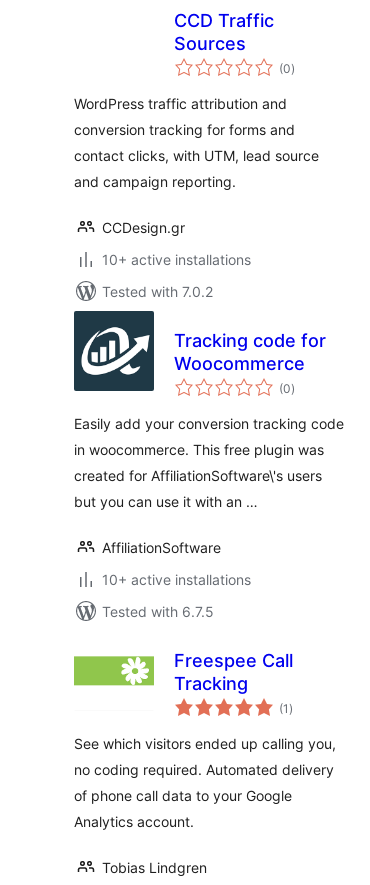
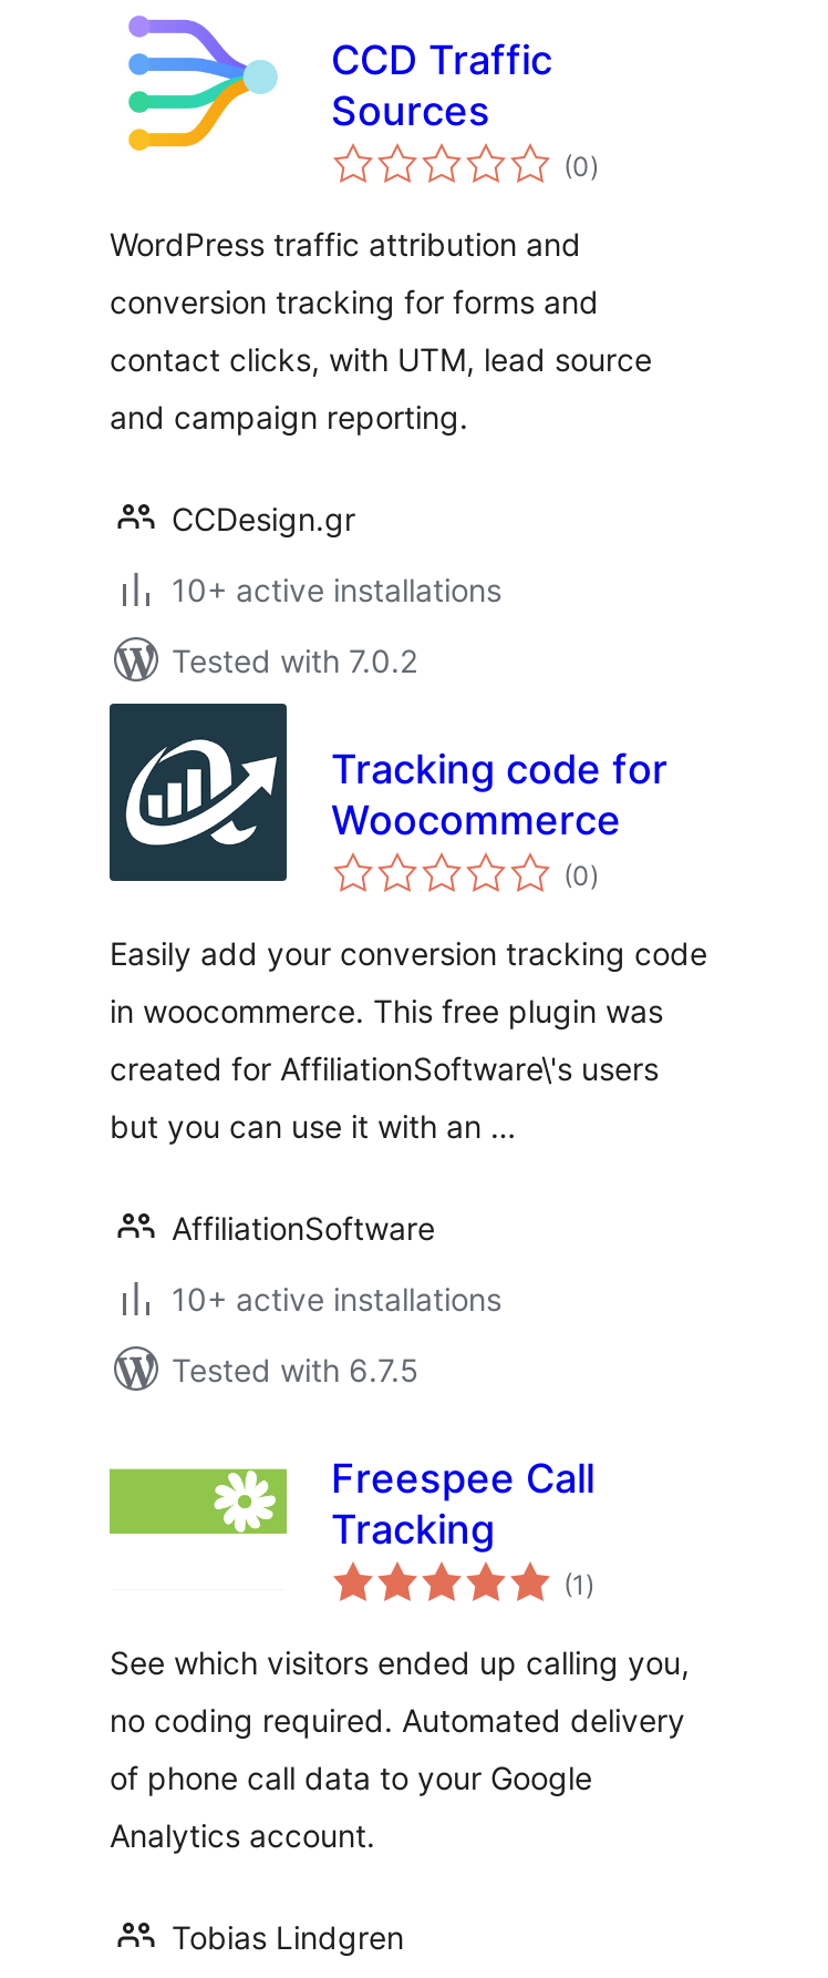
+ [image]
